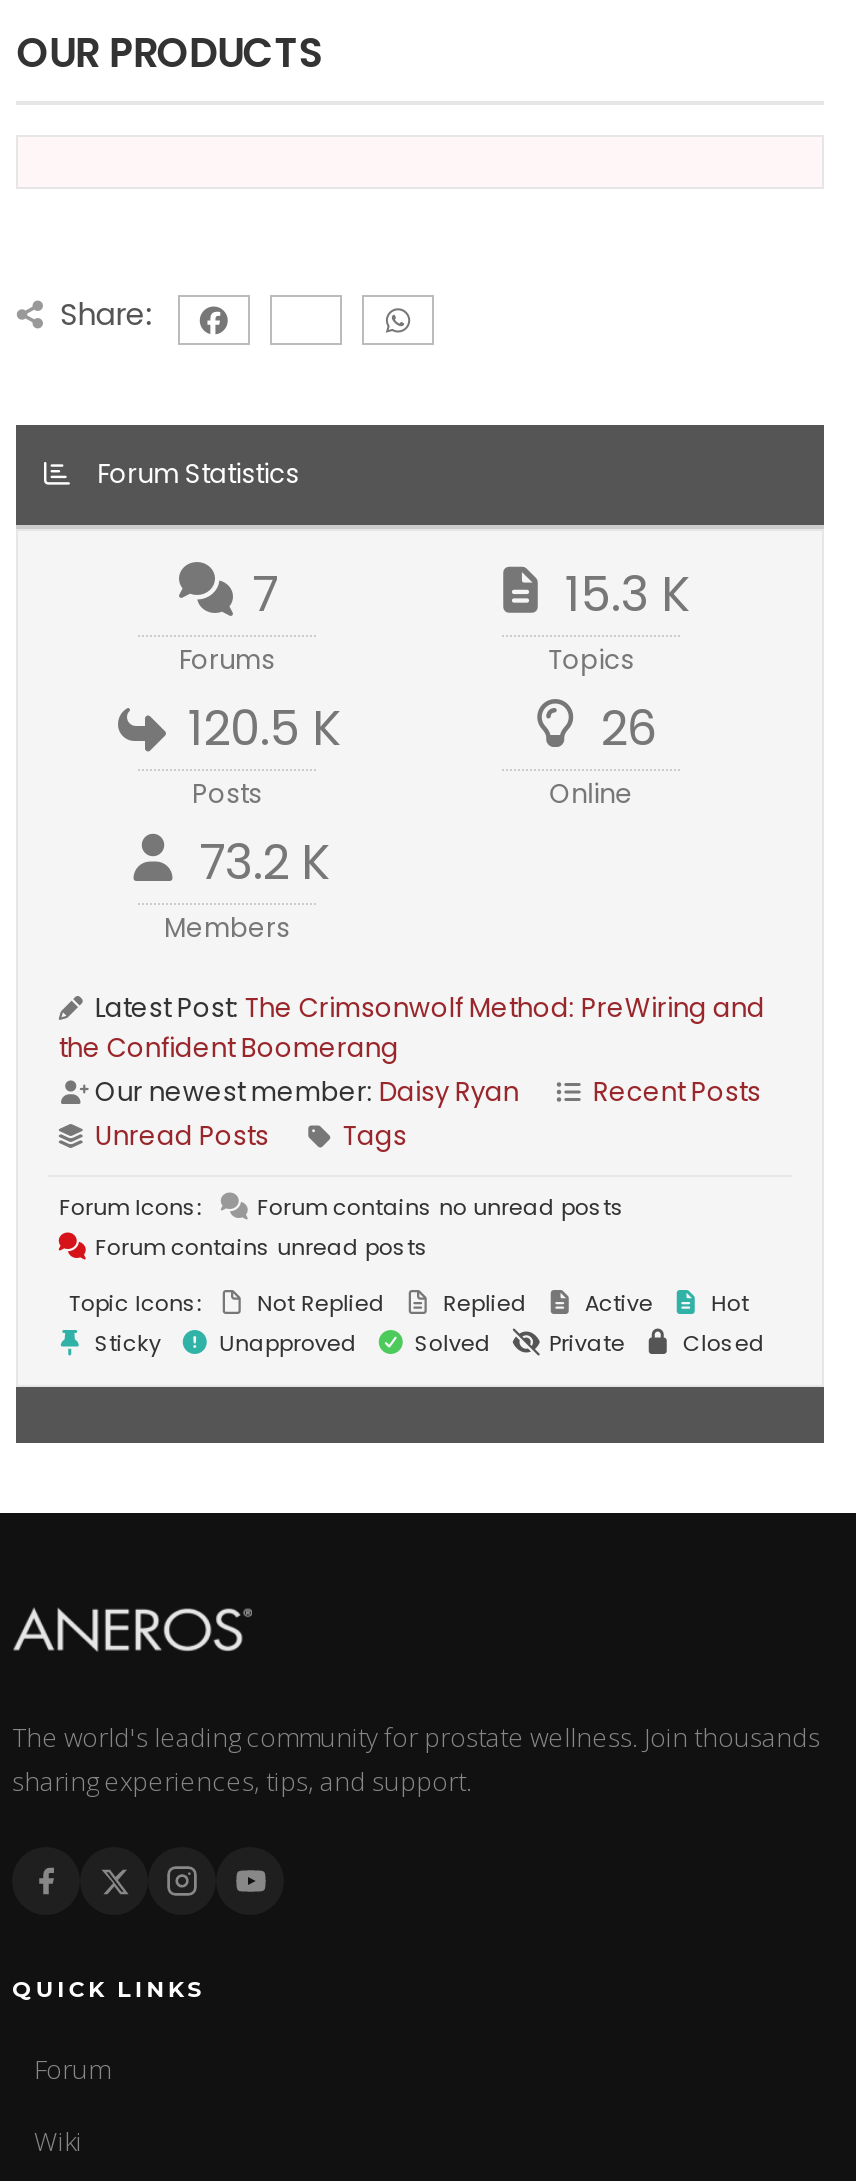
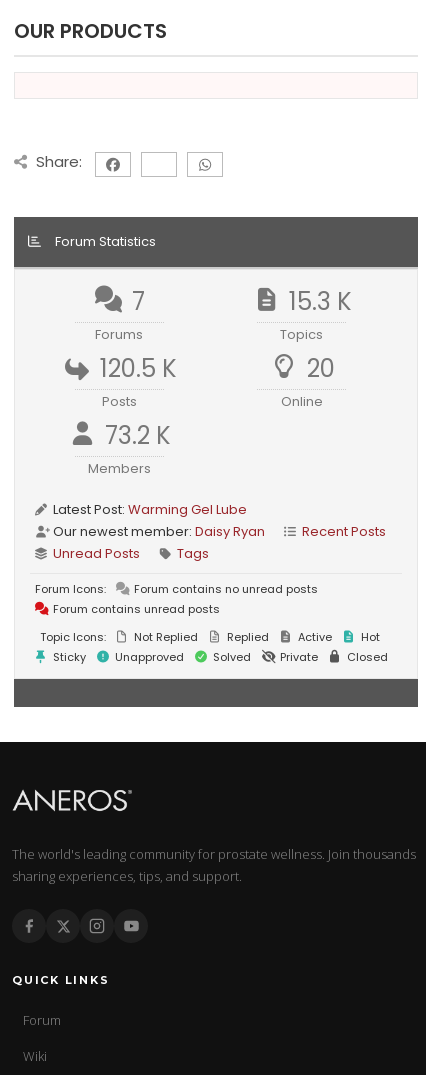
- 26
+ 20

- Latest Post: The Crimsonwolf Method: PreWiring and
- the Confident Boomerang
+ Latest Post: Warming Gel Lube
